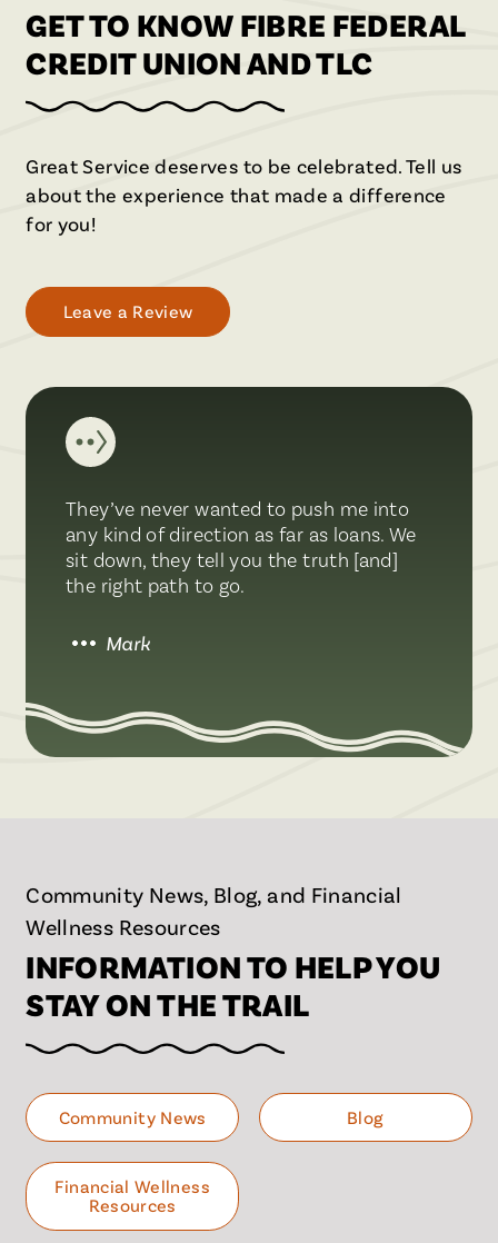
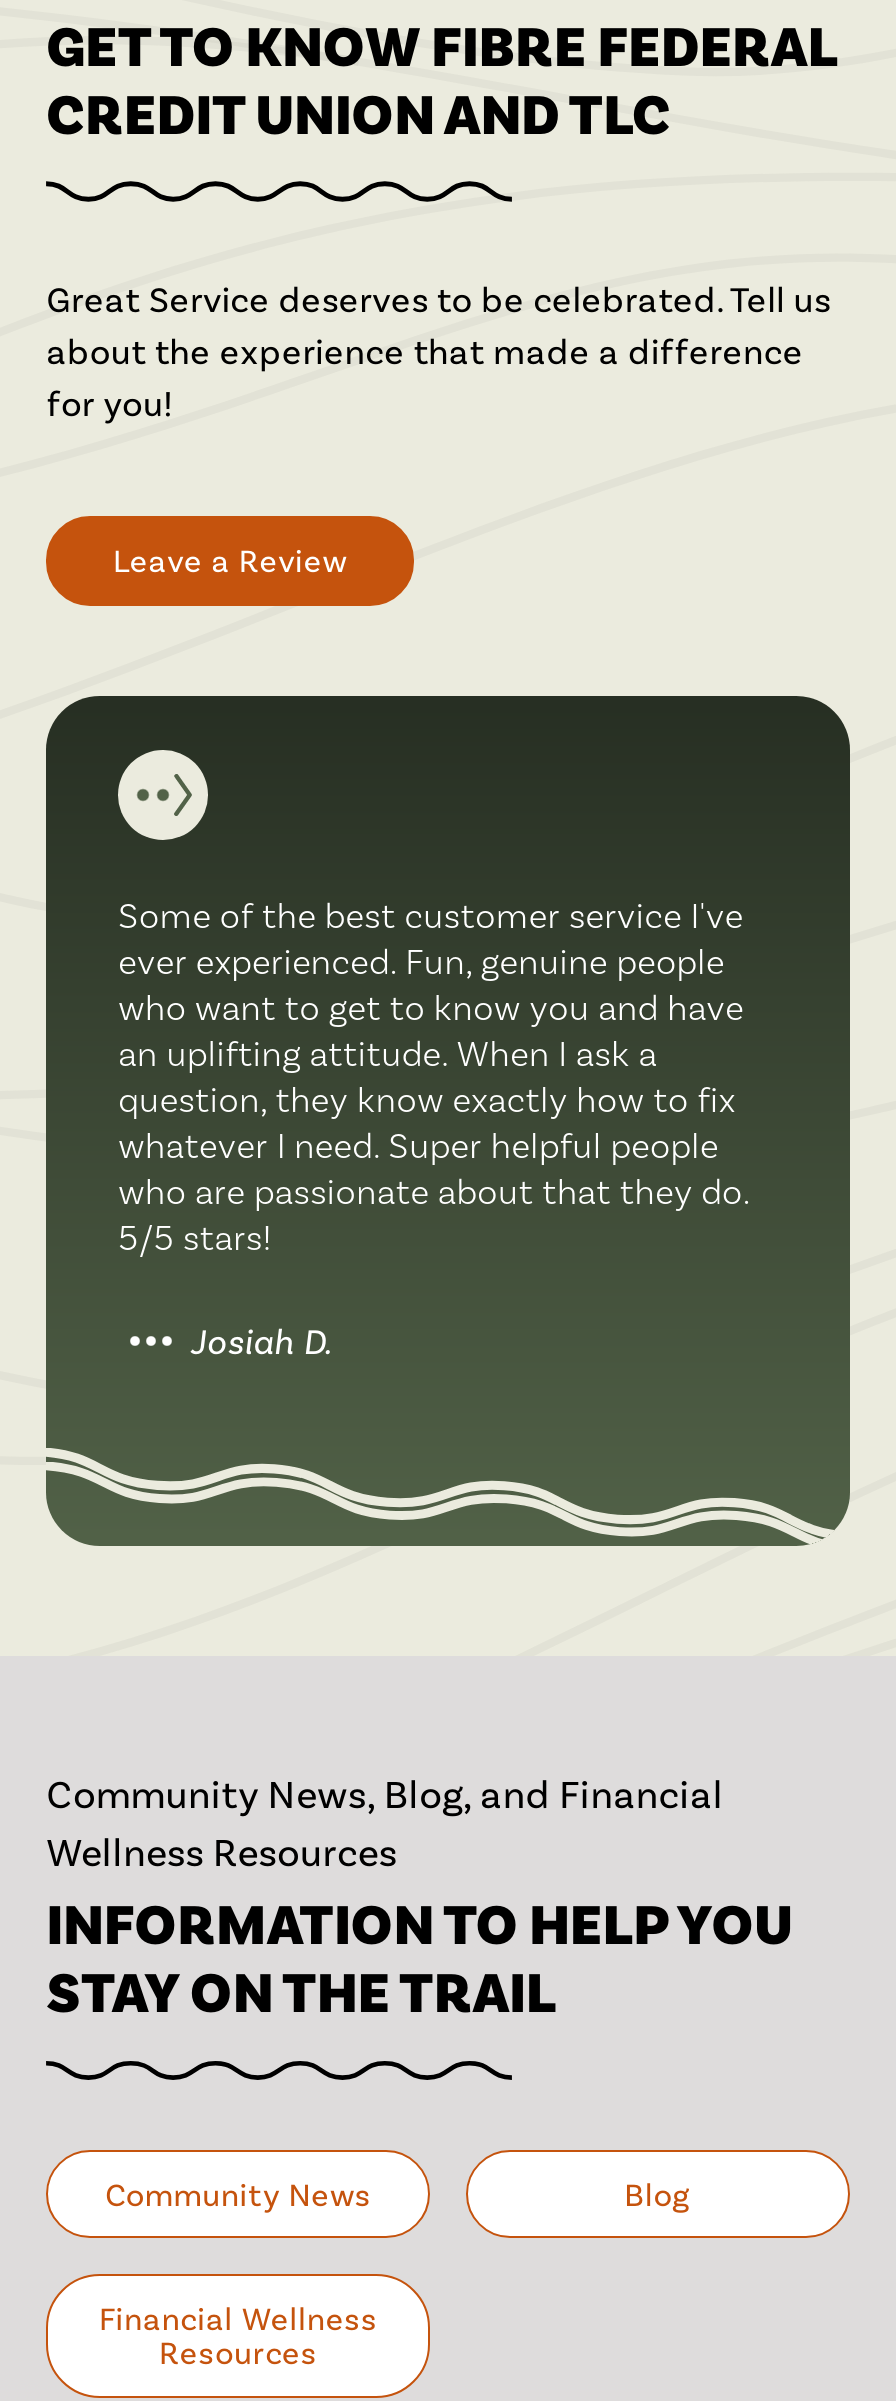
- They’ve never wanted to push me into
- any kind of direction as far as loans. We
- sit down, they tell you the truth [and]
- the right path to go.
+ Some of the best customer service I've
+ ever experienced. Fun, genuine people
+ who want to get to know you and have
+ an uplifting attitude. When I ask a
+ question, they know exactly how to fix
+ whatever I need. Super helpful people
+ who are passionate about that they do.
+ 5/5 stars!

- Mark
+ Josiah D.
